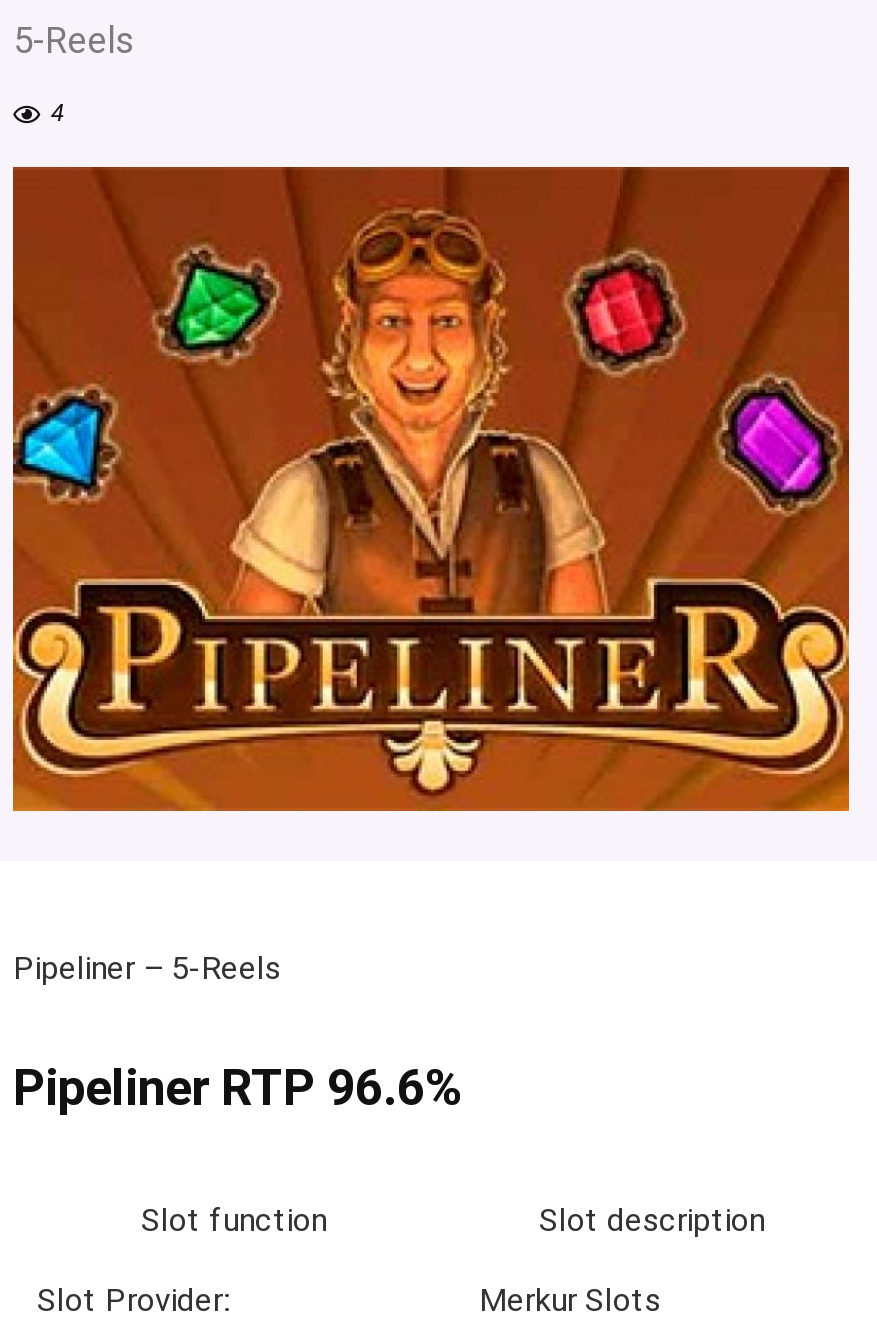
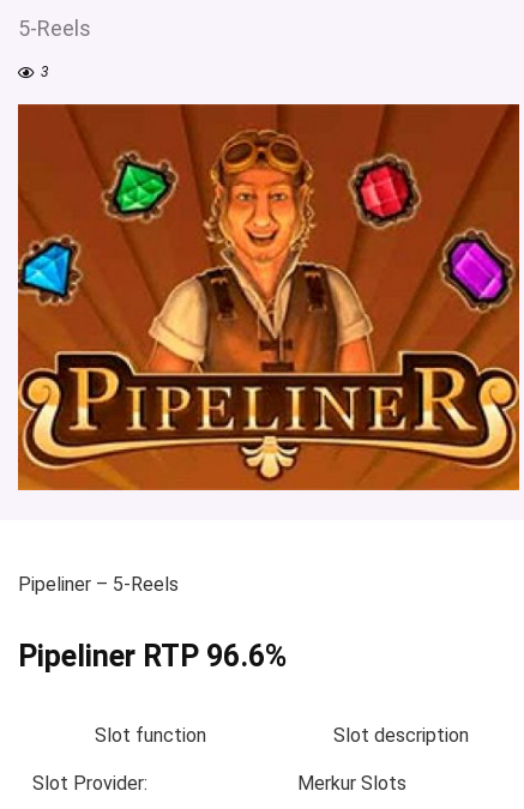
- 4
+ 3
